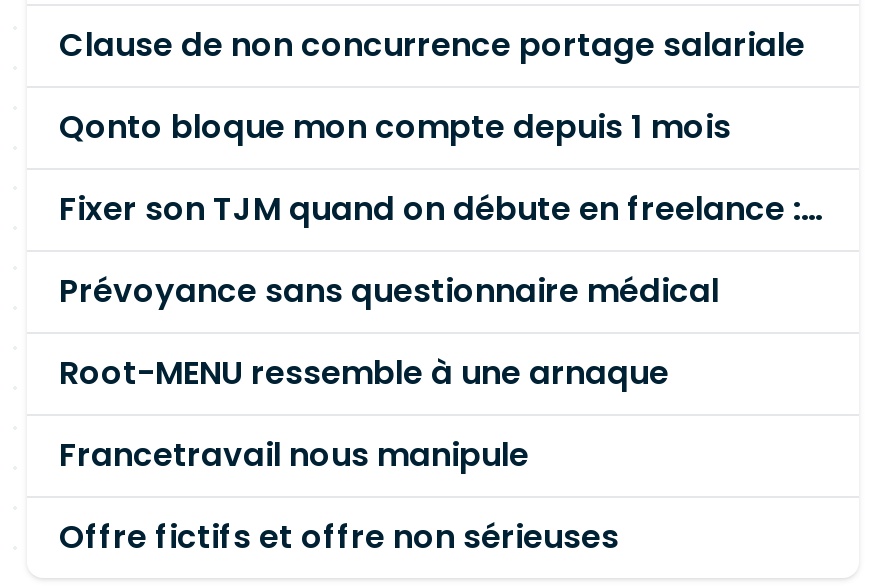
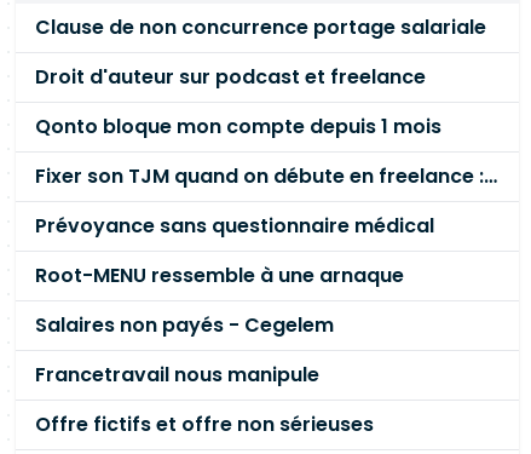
+ Droit d'auteur sur podcast et freelance

+ Salaires non payés - Cegelem
